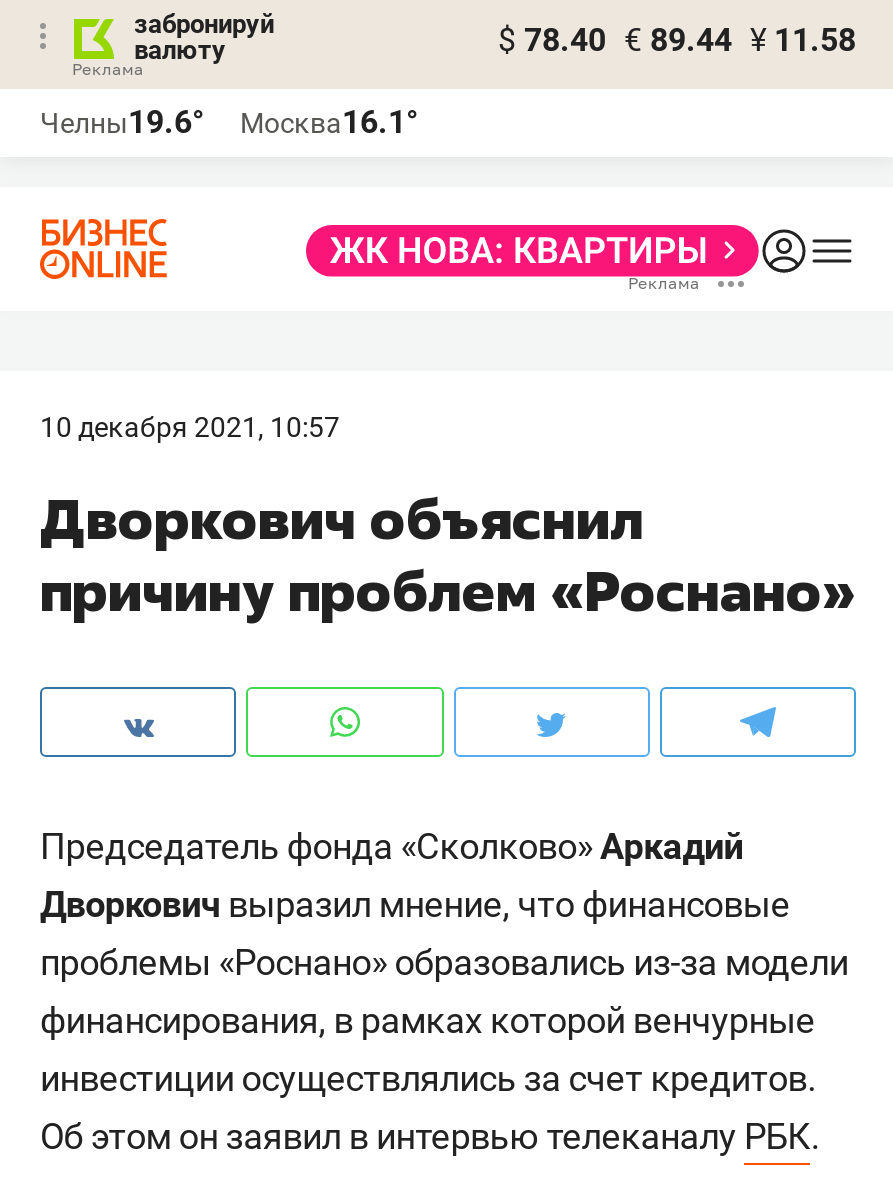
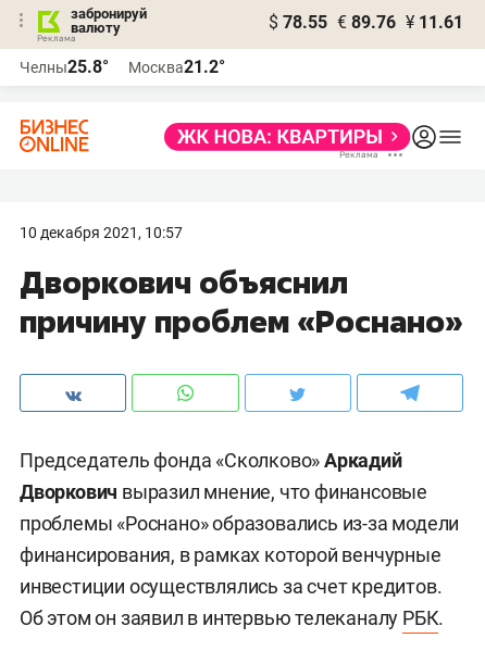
- $ 78.40 € 89.44 ¥ 11.58
+ $ 78.55 € 89.76 ¥ 11.61

- Челны19.6°
+ Челны25.8°

- Москва16.1°
+ Москва21.2°
